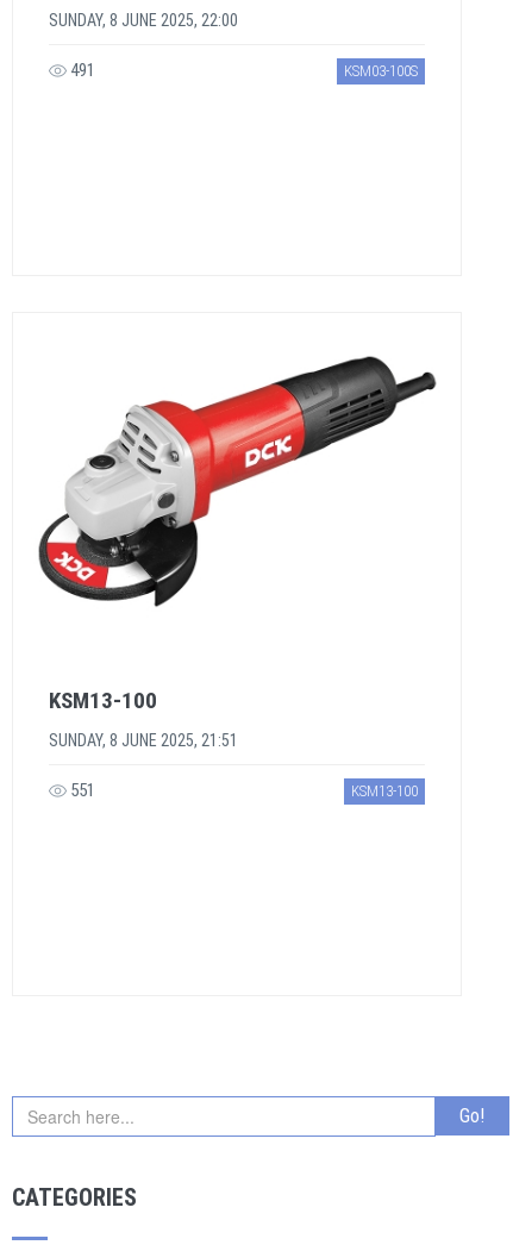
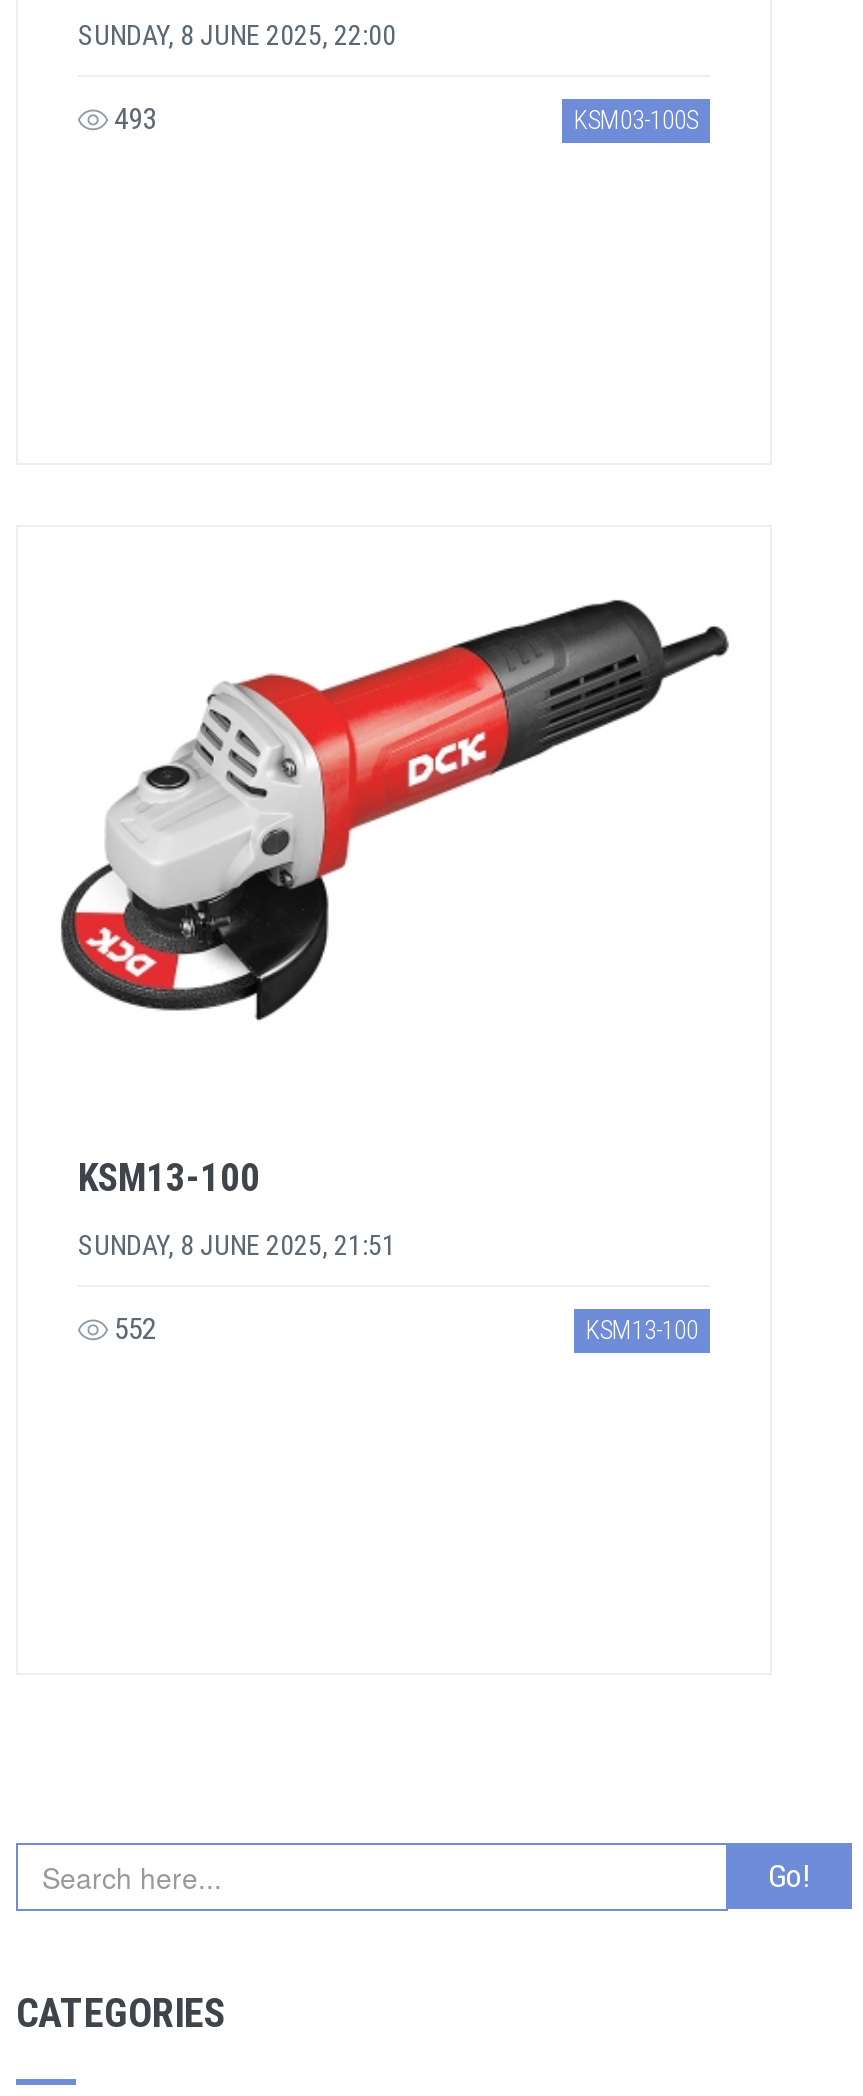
- 491
+ 493

- 551
+ 552
